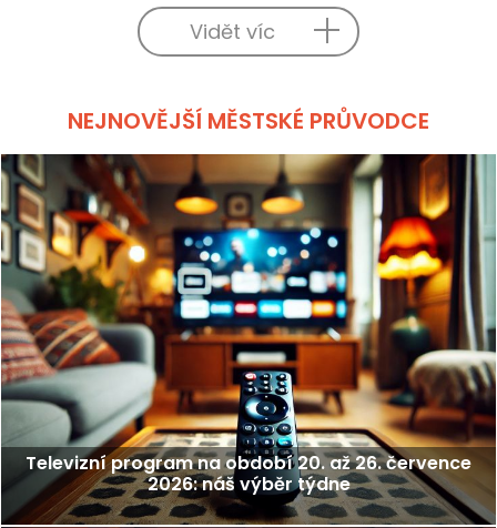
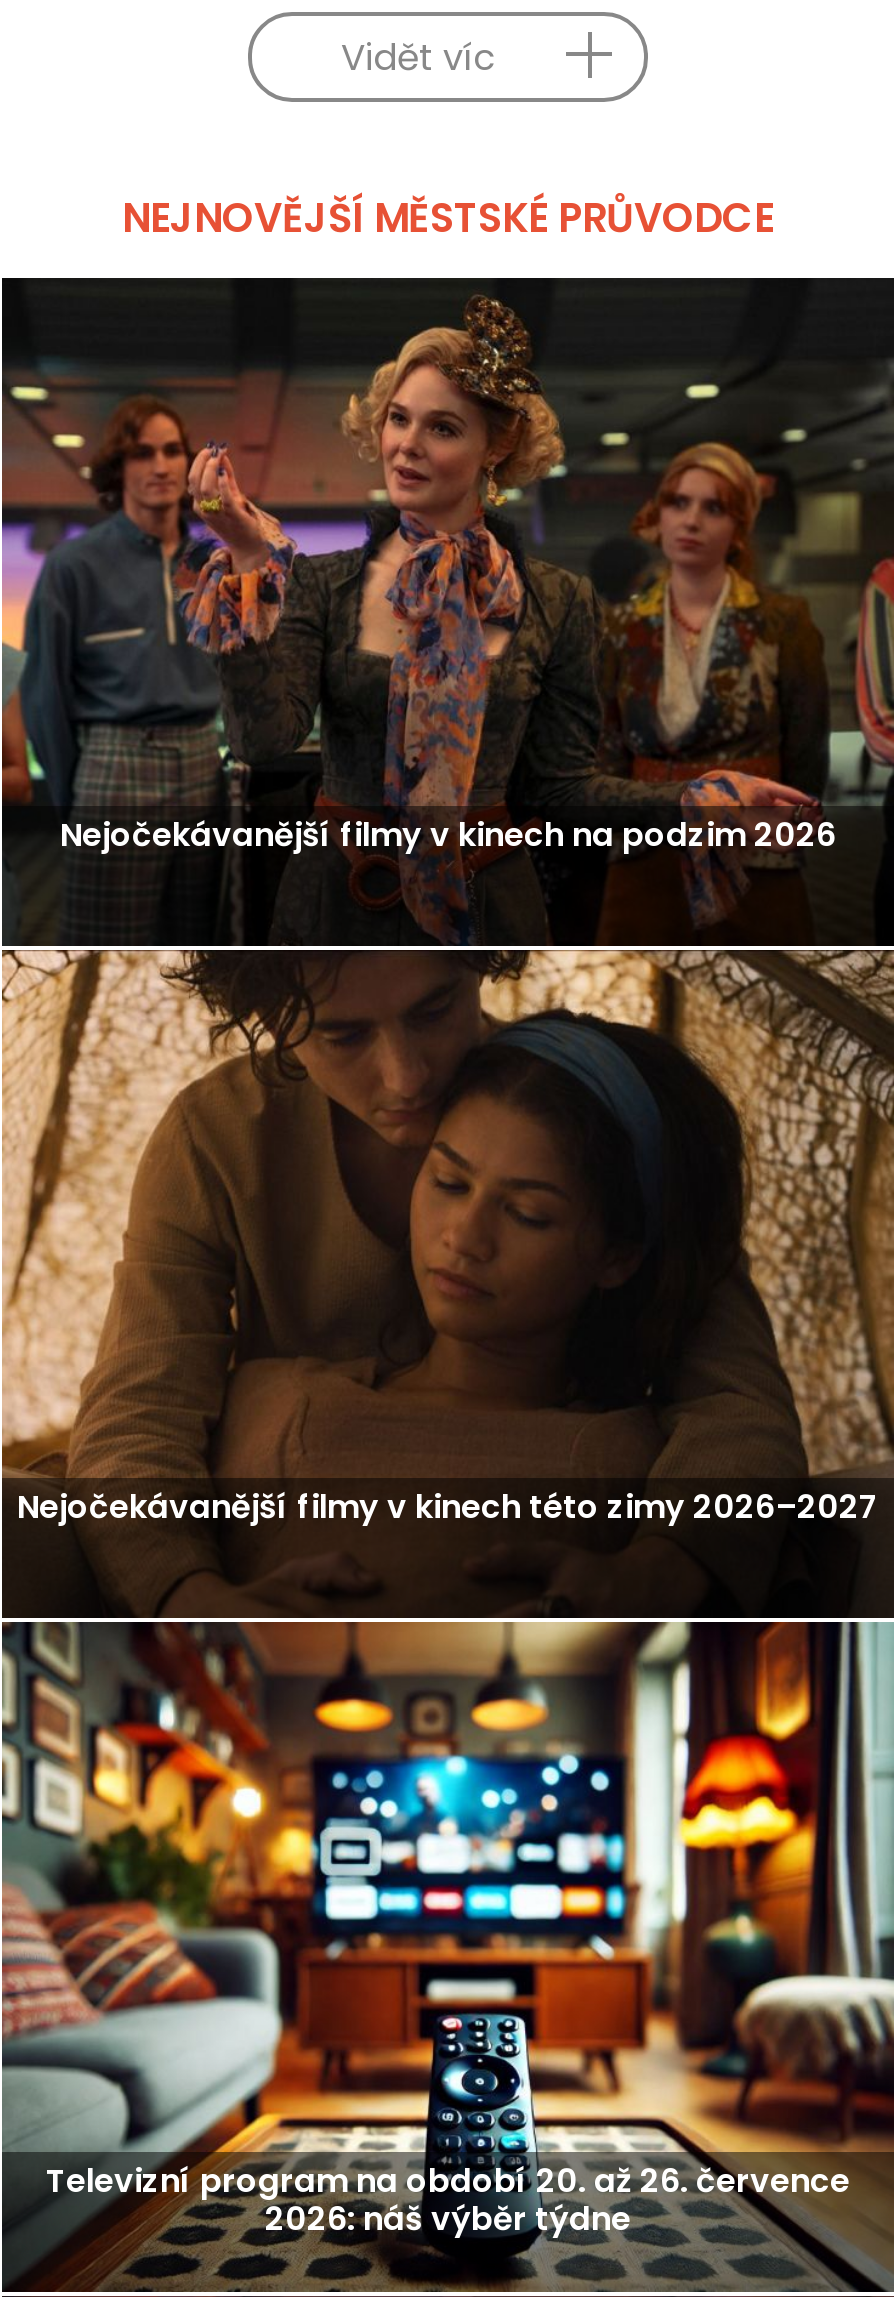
+ [image]
+ Nejočekávanější filmy v kinech na podzim 2026

+ [image]

+ Nejočekávanější filmy v kinech této zimy 2026–2027
